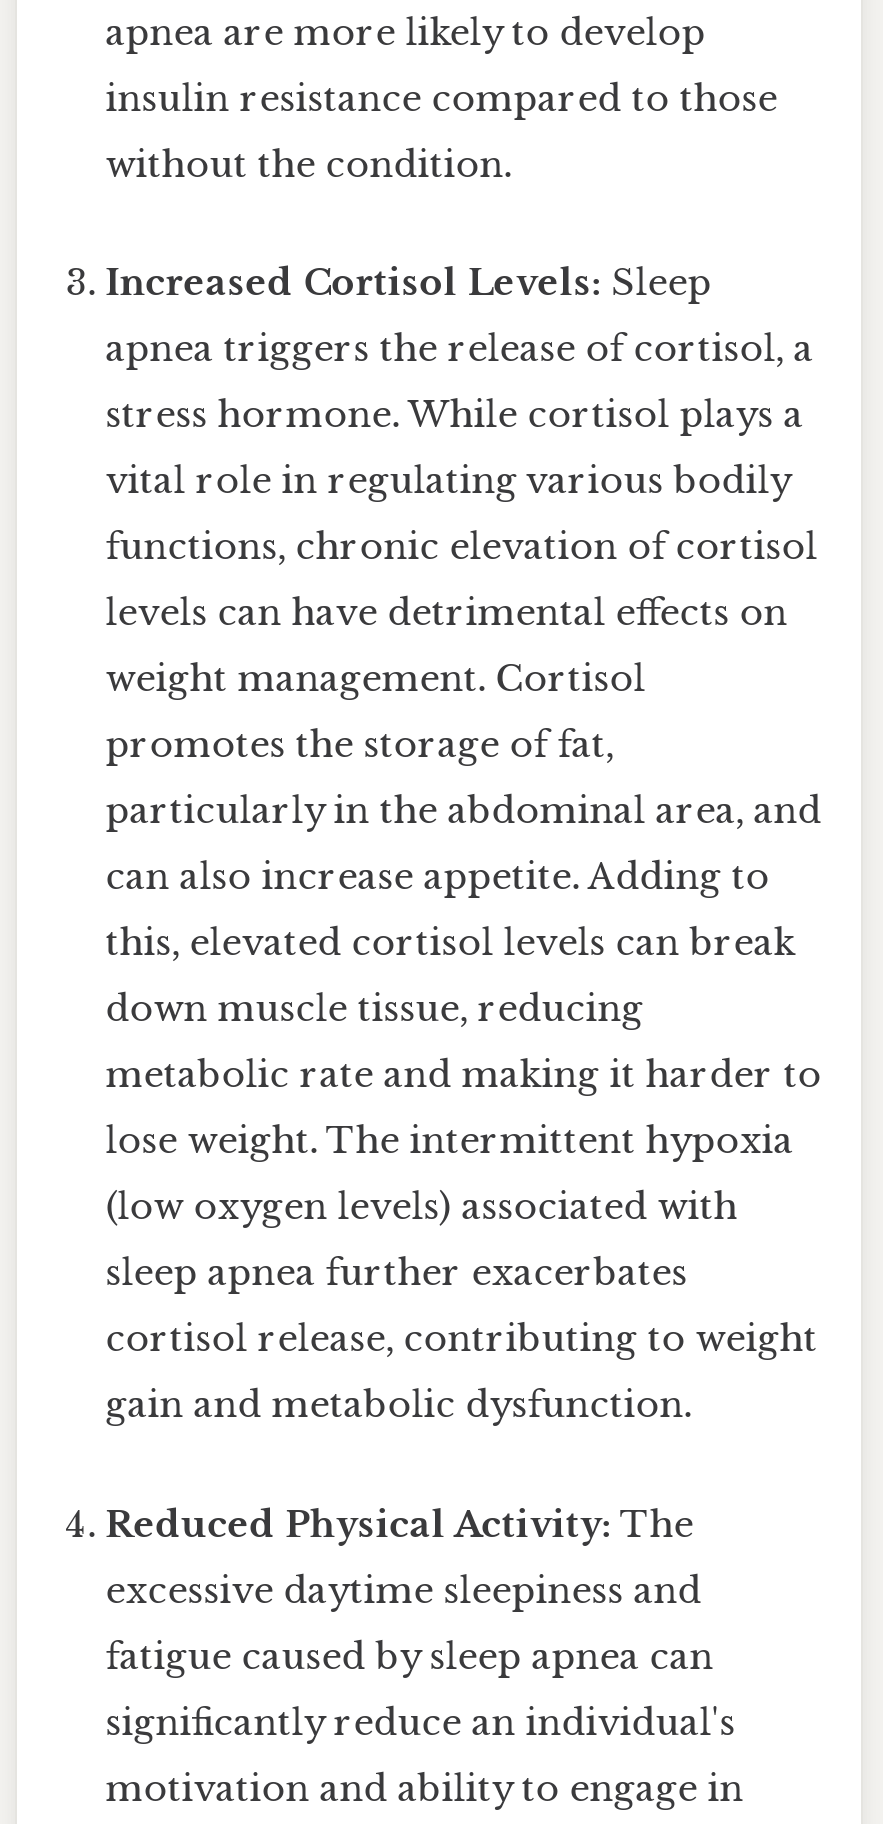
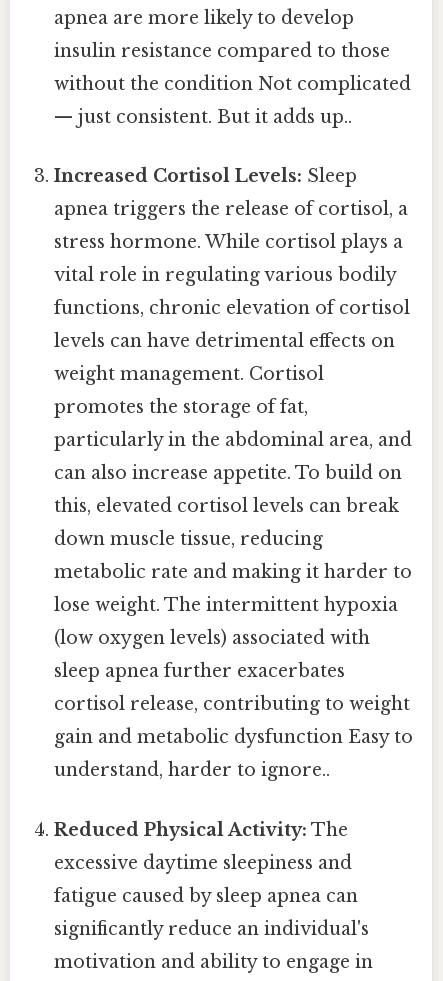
- without the condition.
+ without the condition Not complicated
+ — just consistent. But it adds up..

- can also increase appetite. Adding to
+ can also increase appetite. To build on

- gain and metabolic dysfunction.
+ gain and metabolic dysfunction Easy to
+ understand, harder to ignore..
